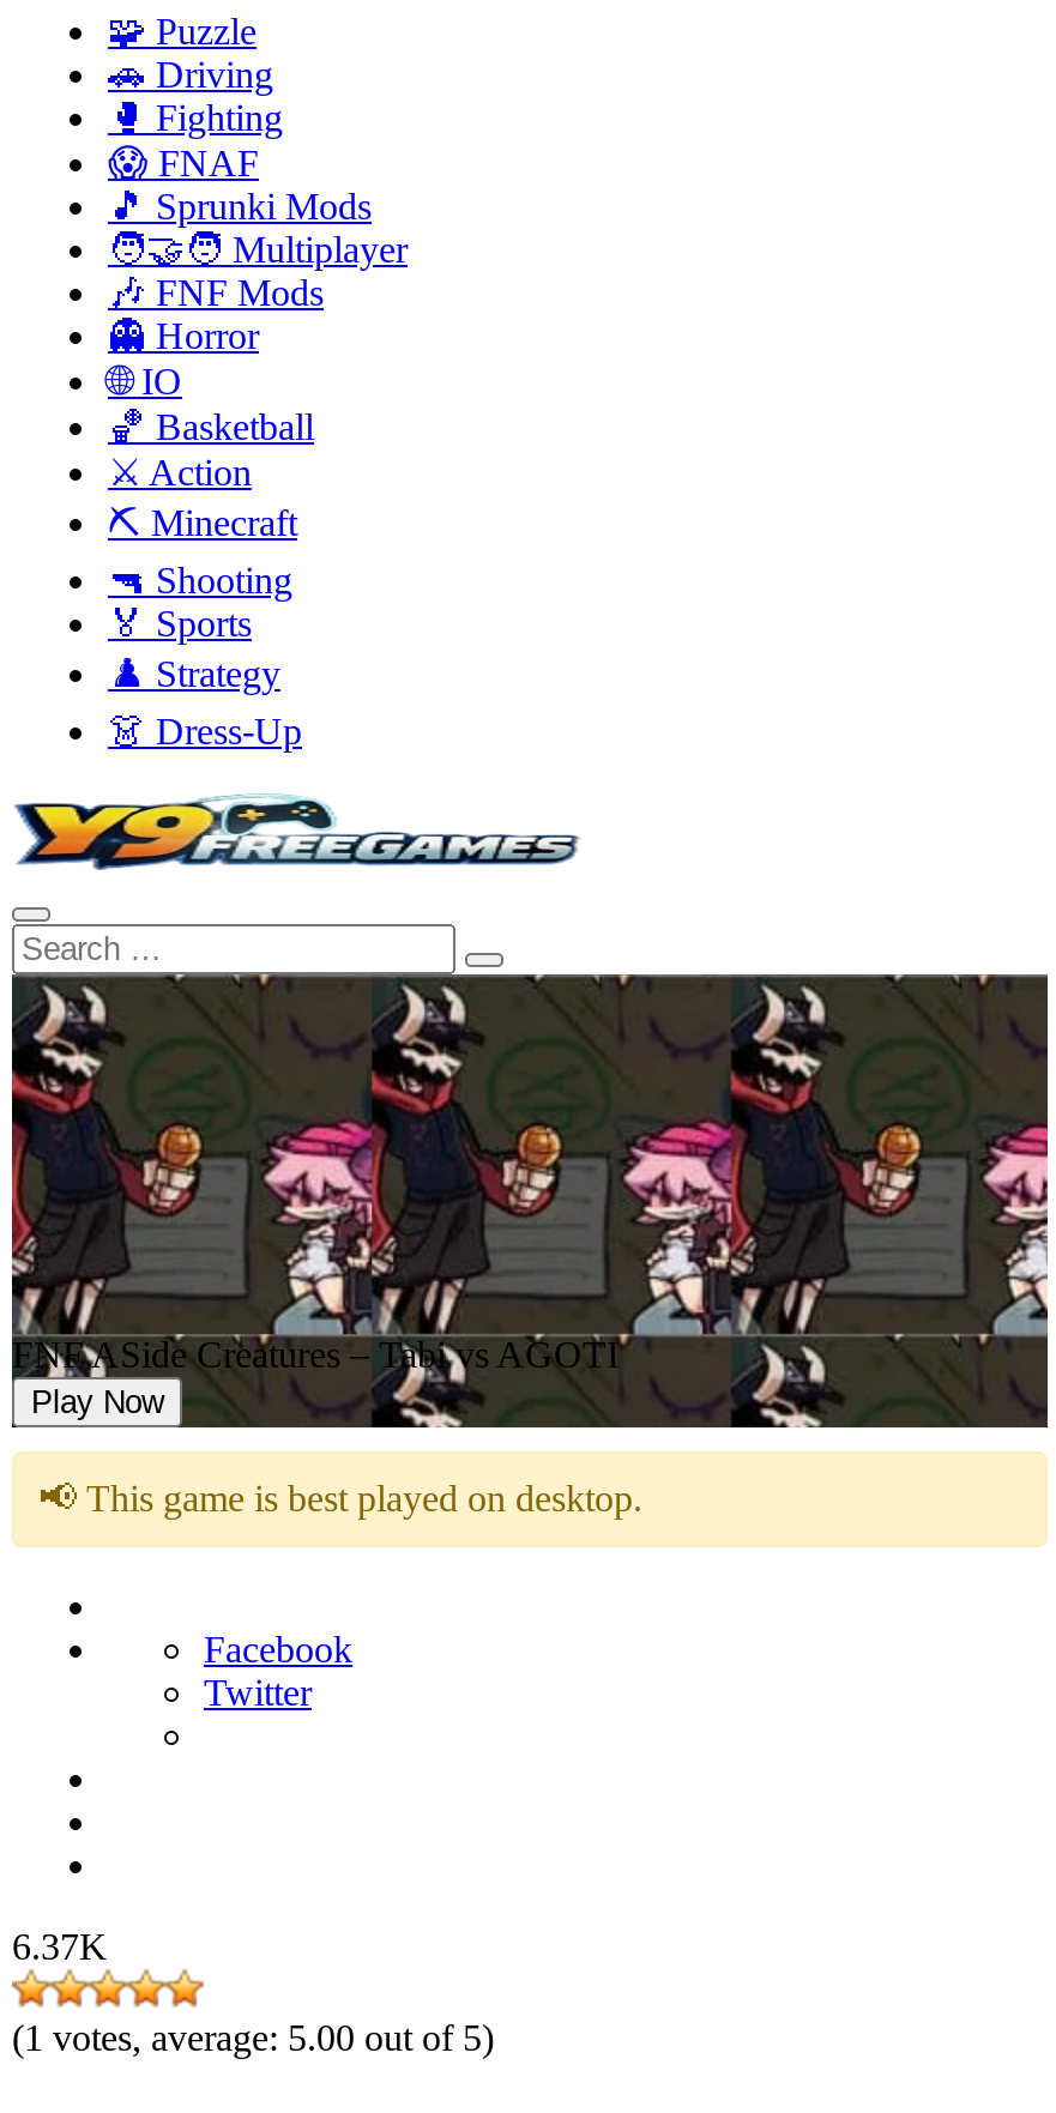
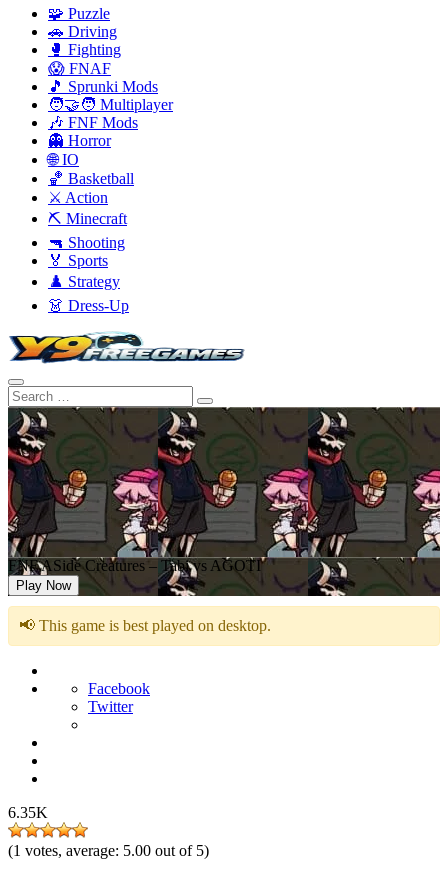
- 6.37K
+ 6.35K
